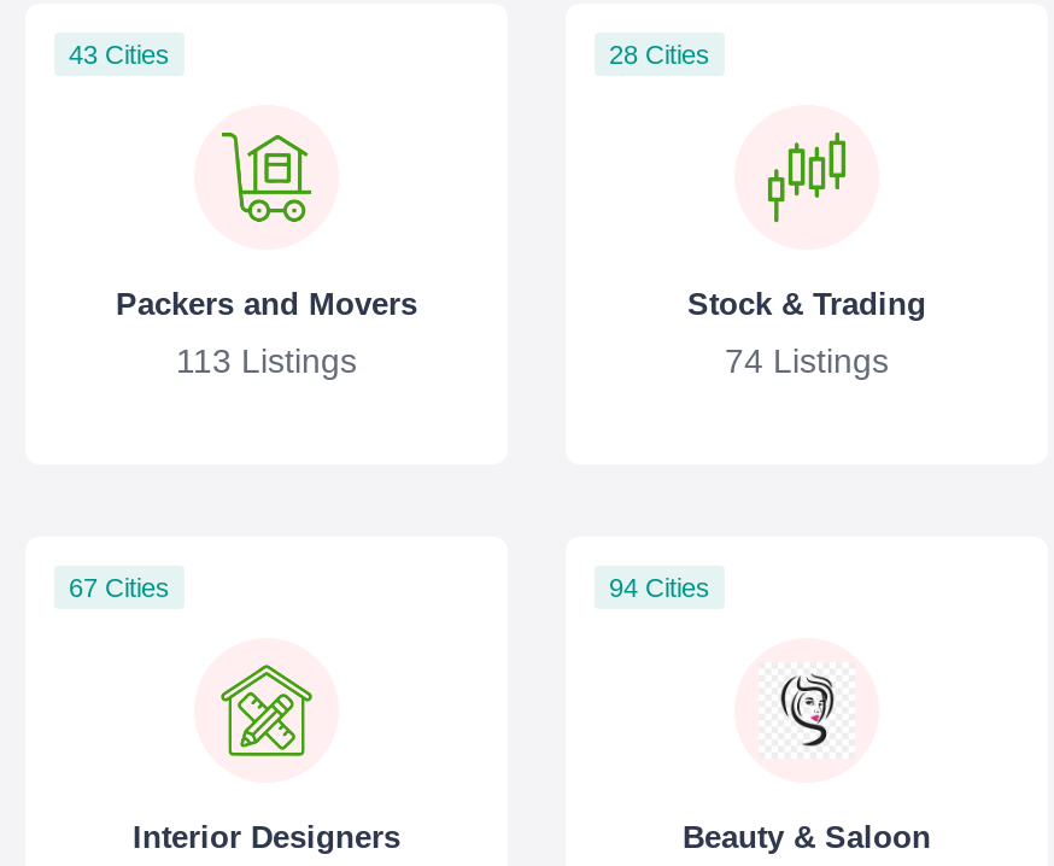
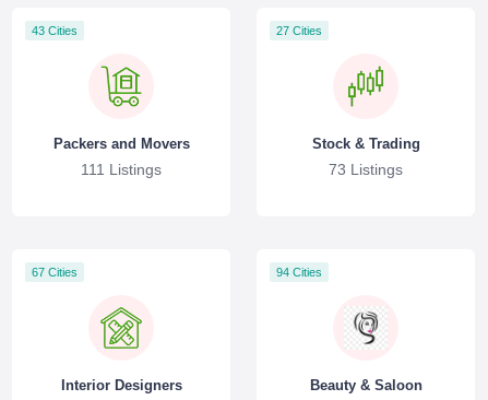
- 28 Cities
+ 27 Cities

- 113 Listings
+ 111 Listings

- 74 Listings
+ 73 Listings
